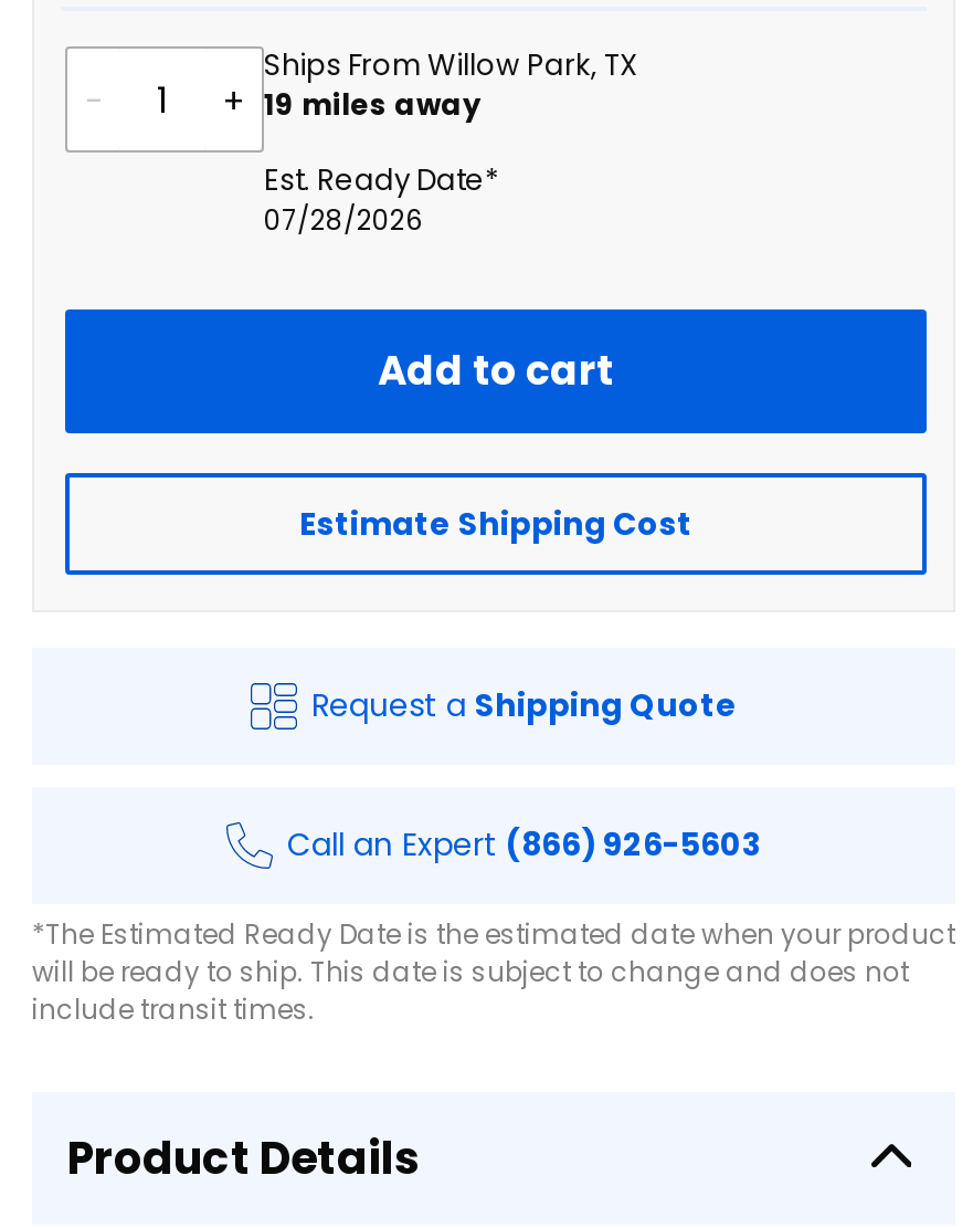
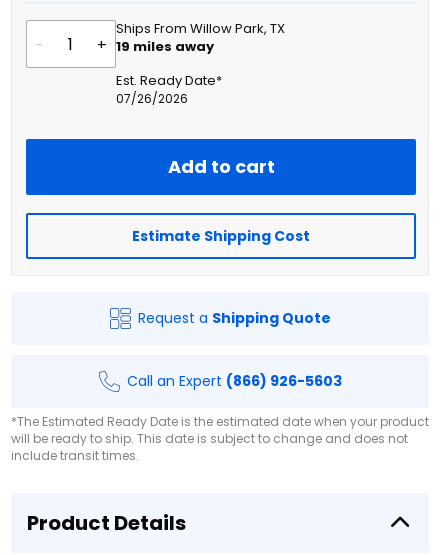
- 07/28/2026
+ 07/26/2026
